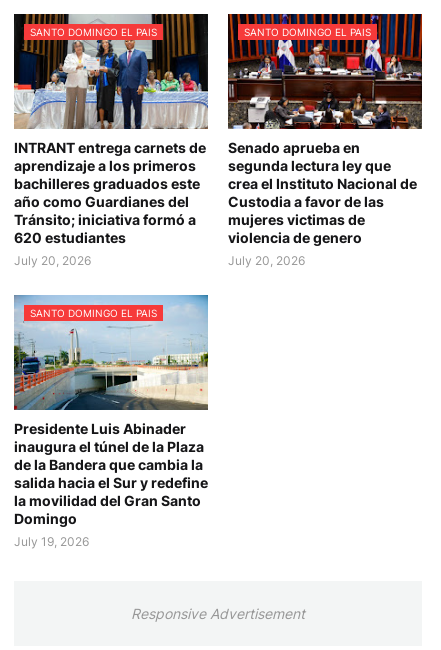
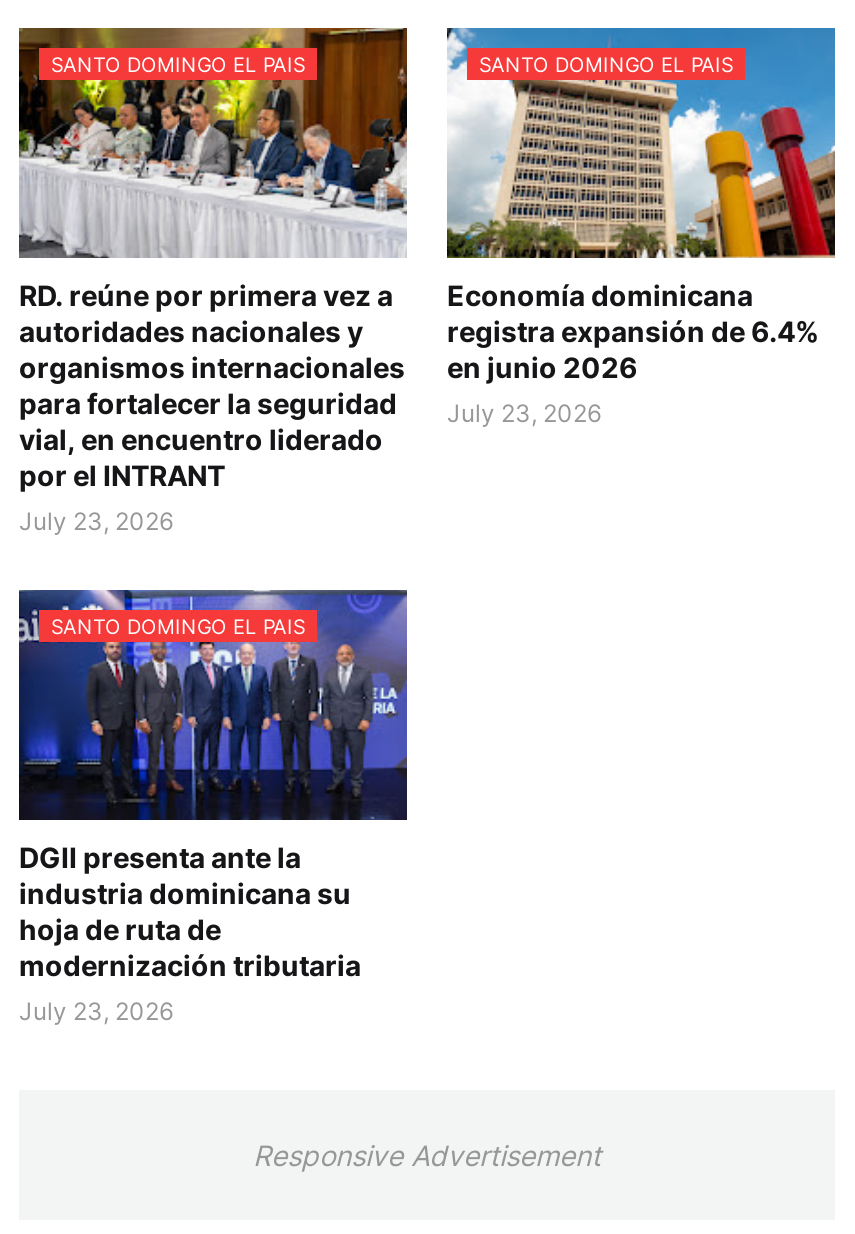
- [image]
- INTRANT entrega carnets de
- aprendizaje a los primeros
- bachilleres graduados este
- año como Guardianes del
- Tránsito; iniciativa formó a
- 620 estudiantes
- July 20, 2026
+ [image]
+ RD. reúne por primera vez a
+ autoridades nacionales y
+ organismos internacionales
+ para fortalecer la seguridad
+ vial, en encuentro liderado
+ por el INTRANT
+ July 23, 2026

- [image]
- Senado aprueba en
- segunda lectura ley que
- crea el Instituto Nacional de
- Custodia a favor de las
- mujeres victimas de
- violencia de genero
- July 20, 2026
+ [image]
+ Economía dominicana
+ registra expansión de 6.4%
+ en junio 2026
+ July 23, 2026

- [image]
- Presidente Luis Abinader
- inaugura el túnel de la Plaza
- de la Bandera que cambia la
- salida hacia el Sur y redefine
- la movilidad del Gran Santo
- Domingo
- July 19, 2026
+ [image]
+ DGII presenta ante la
+ industria dominicana su
+ hoja de ruta de
+ modernización tributaria
+ July 23, 2026
